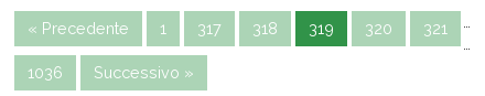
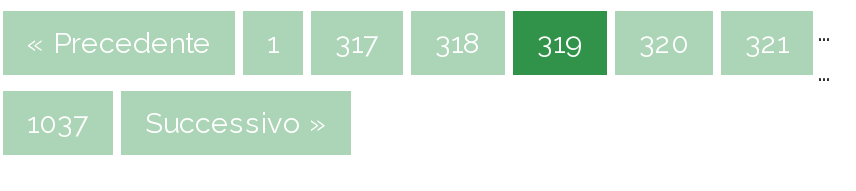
- 1036 Successivo »
+ 1037 Successivo »
